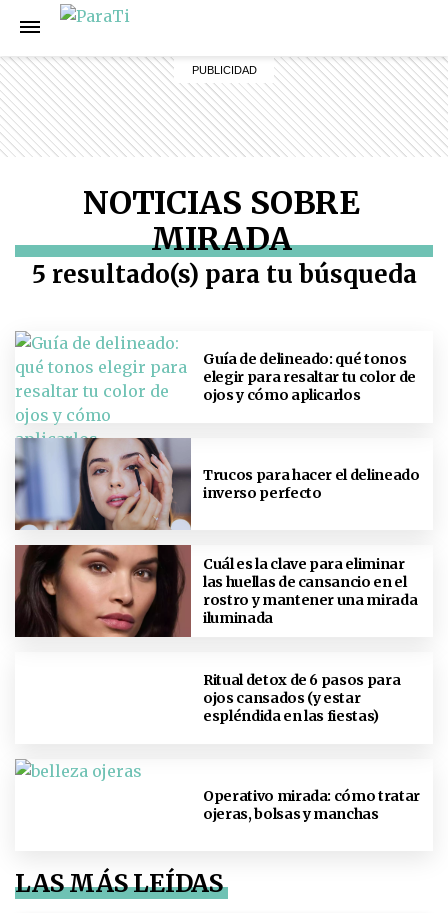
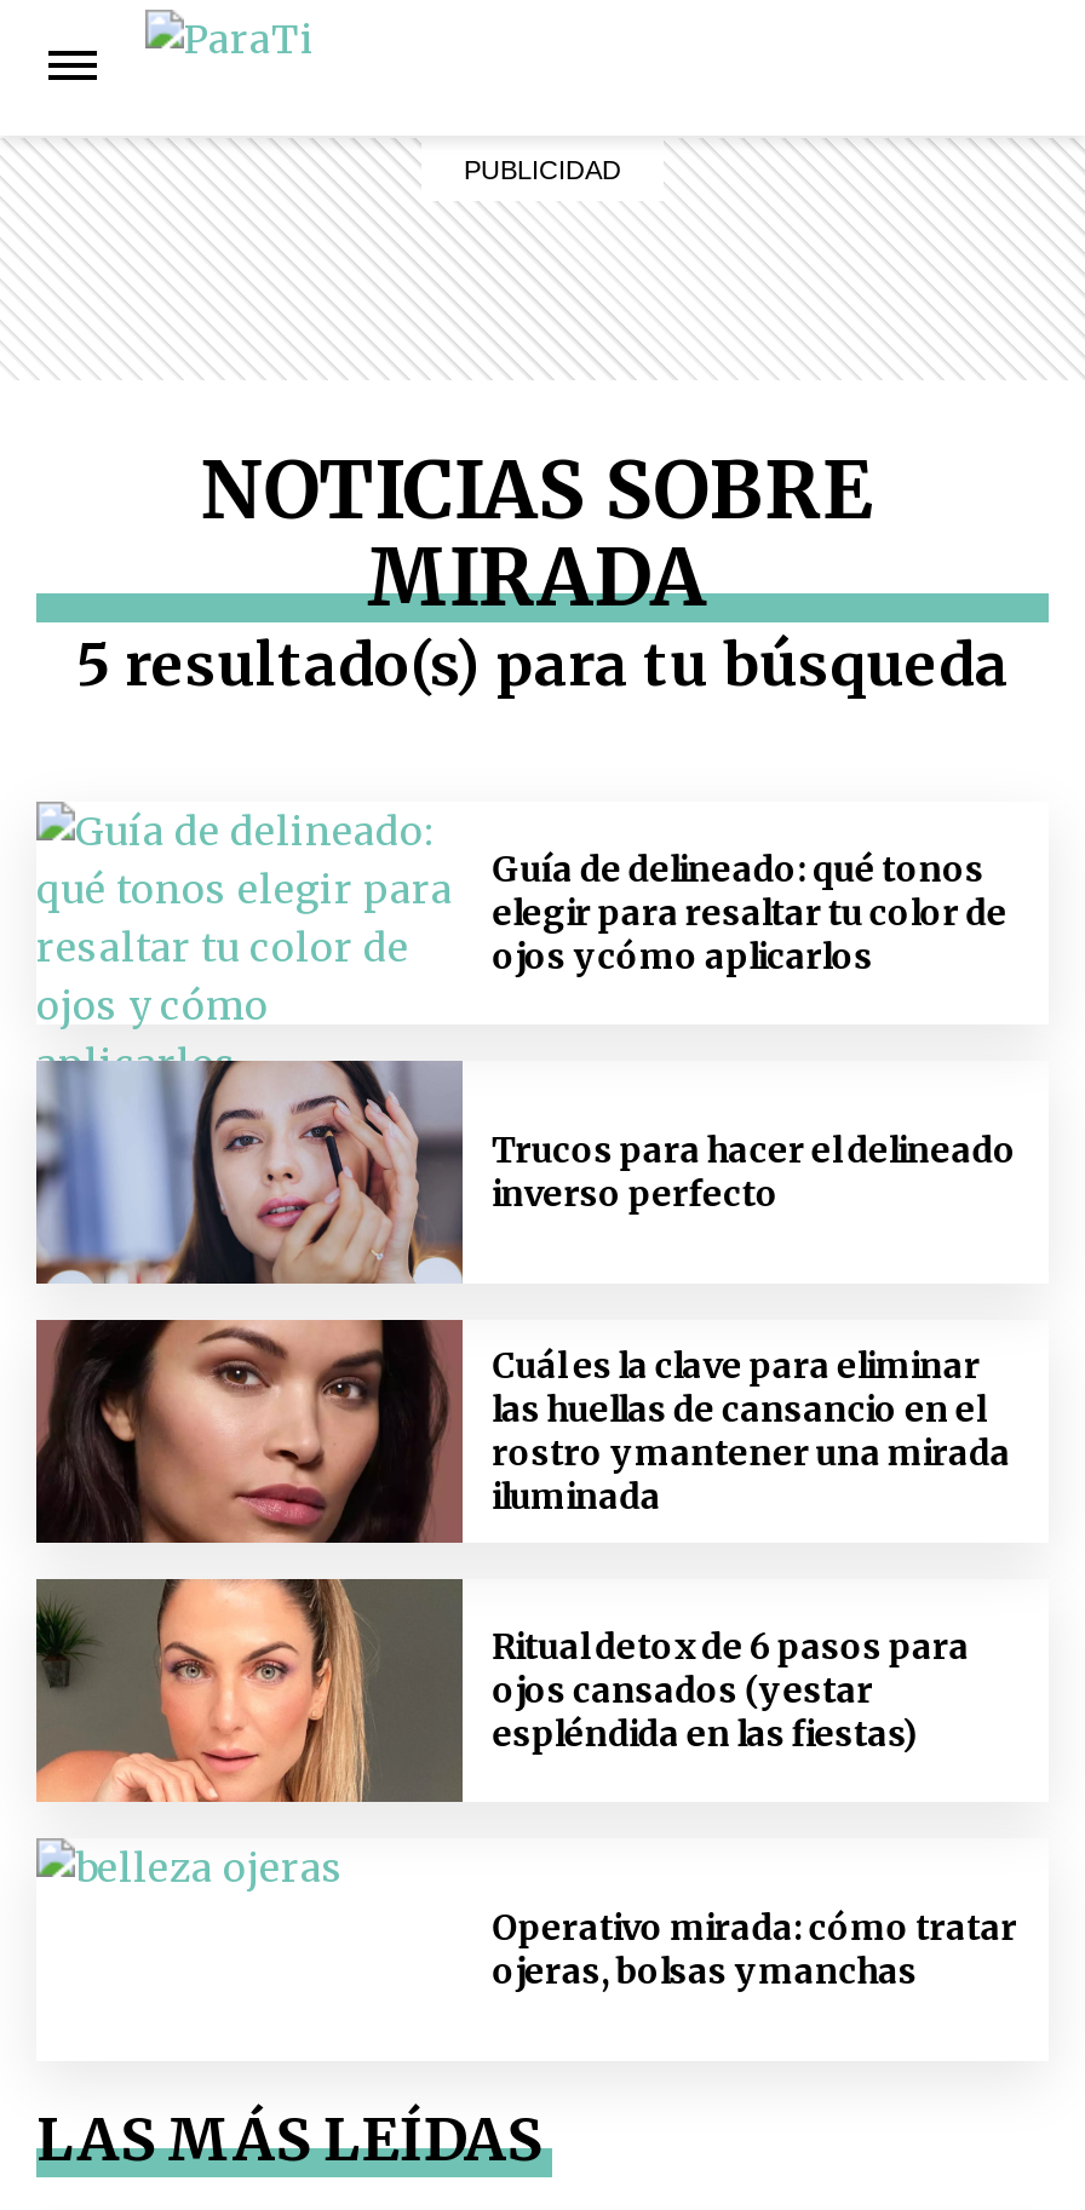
+ [image]
